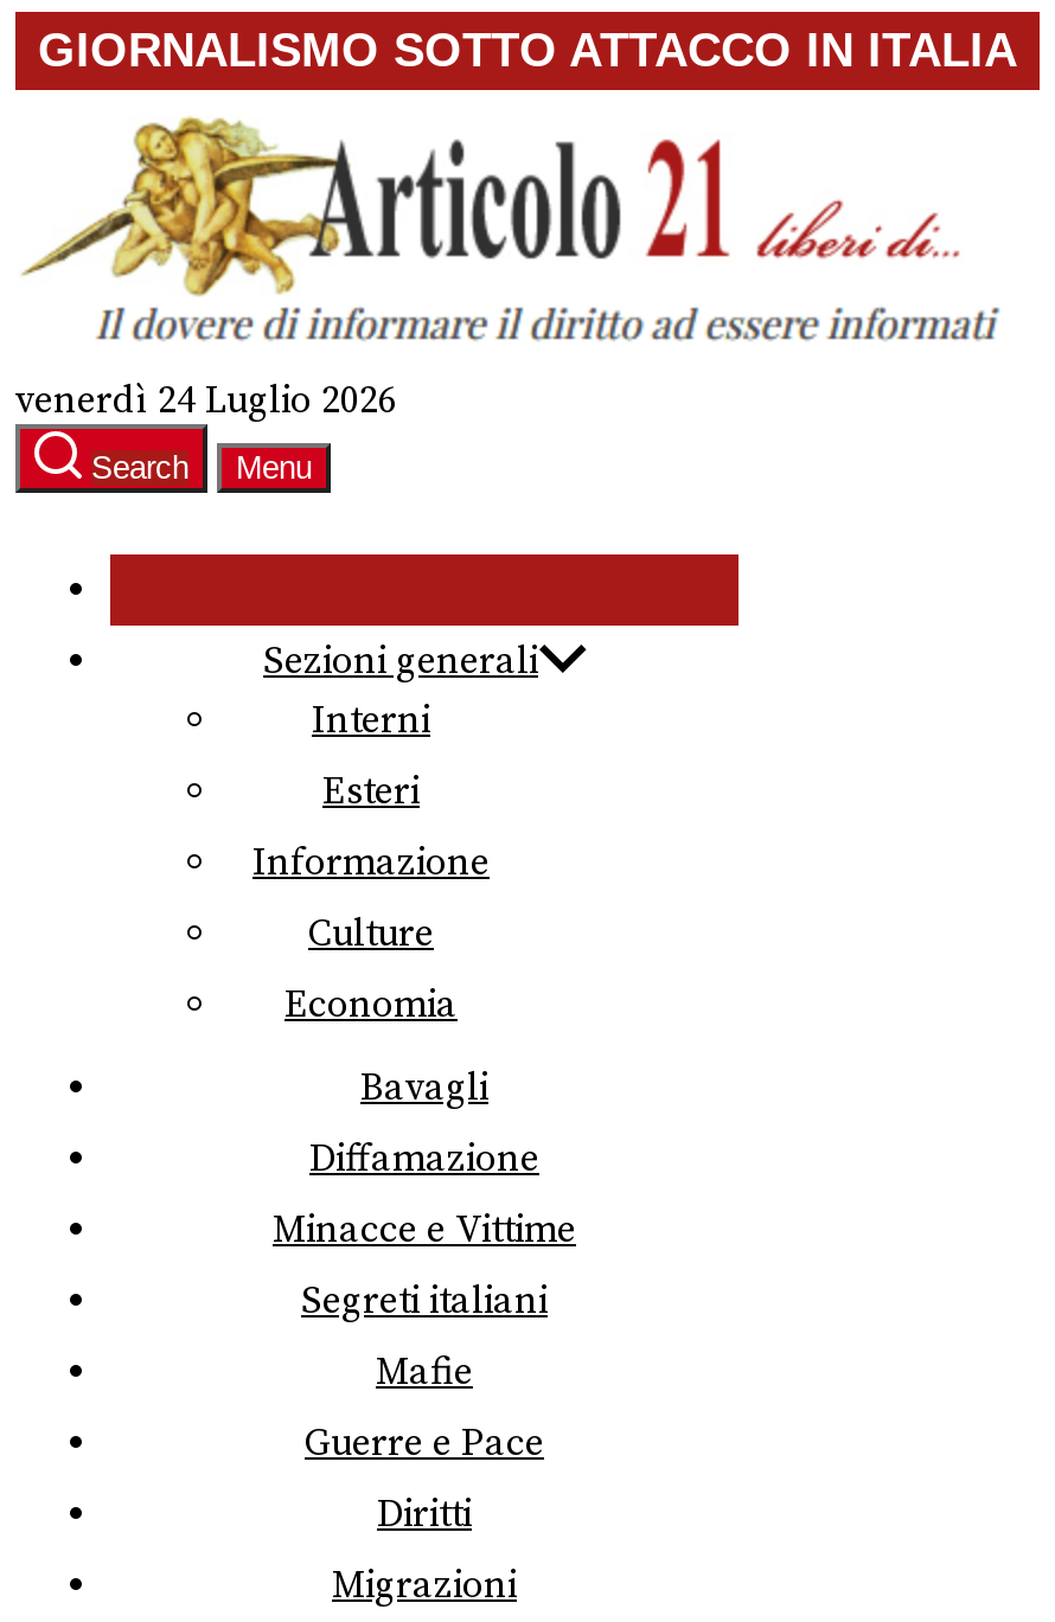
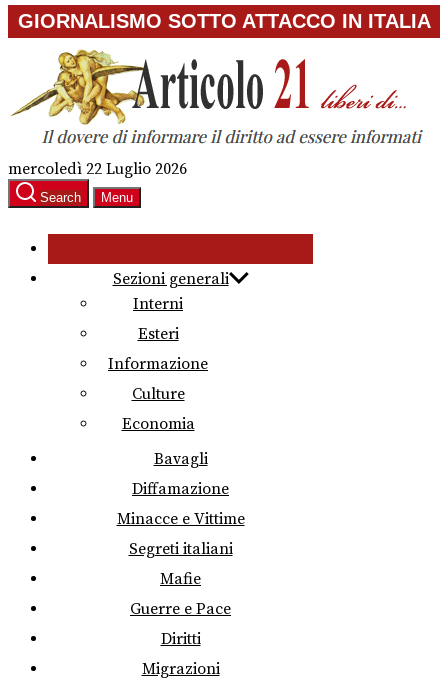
- venerdì 24 Luglio 2026
+ mercoledì 22 Luglio 2026
